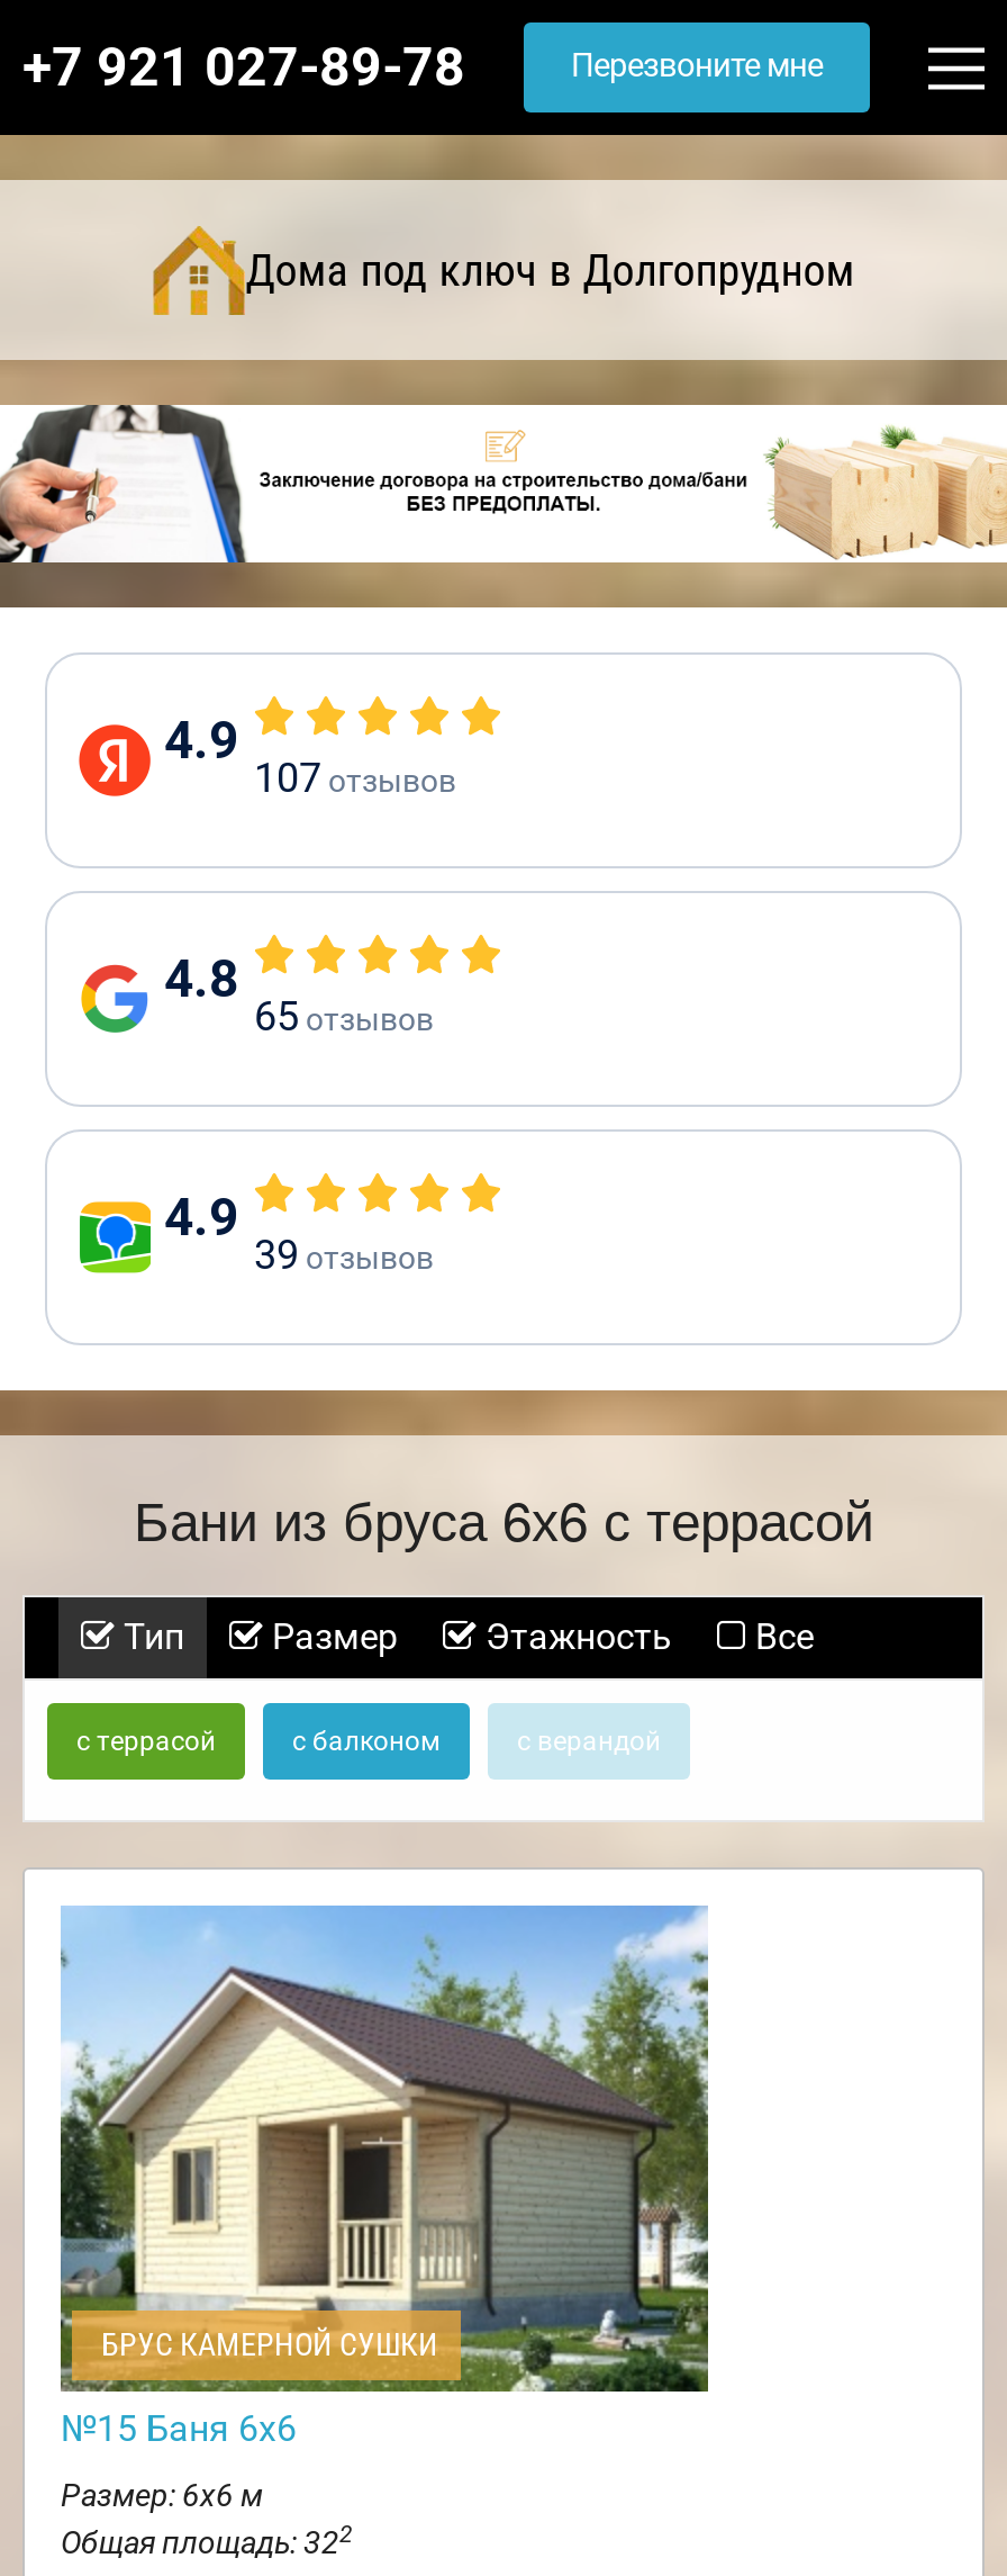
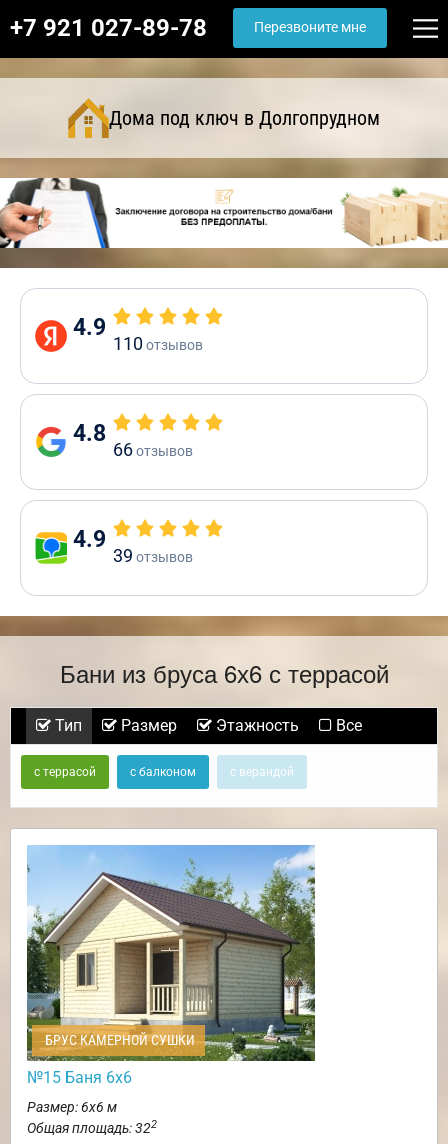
- 107 отзывов
+ 110 отзывов

- 65 отзывов
+ 66 отзывов
